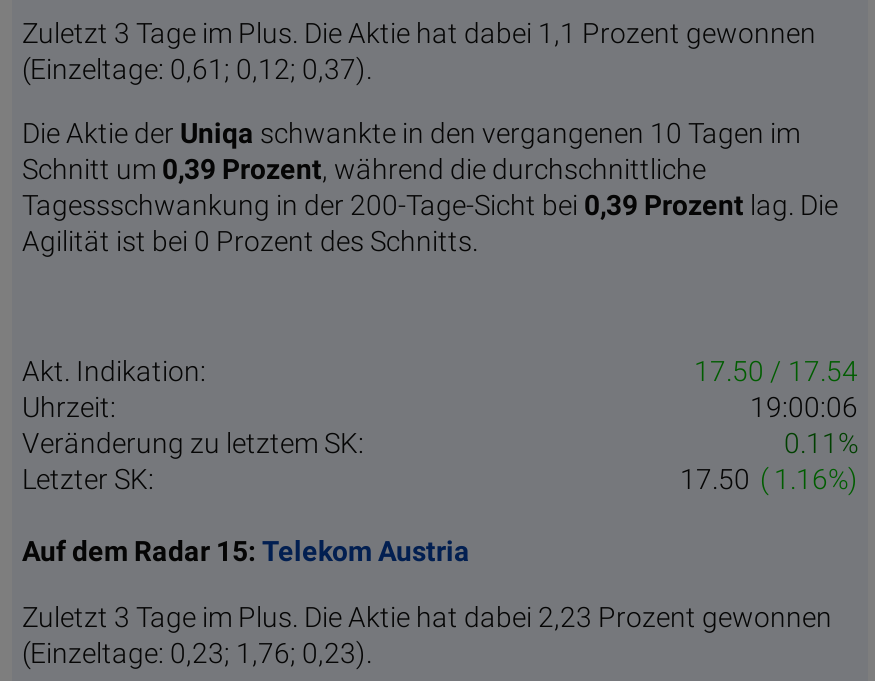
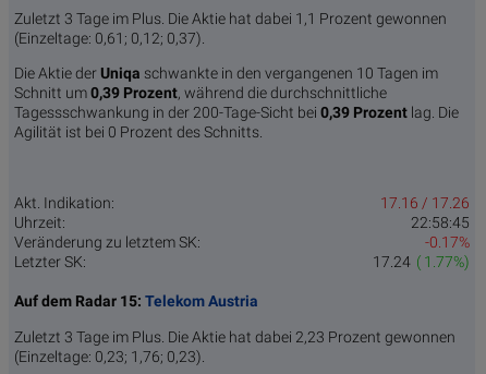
- 17.50 / 17.54
+ 17.16 / 17.26

- 19:00:06
+ 22:58:45

- 0.11%
+ -0.17%

- 17.50
+ 17.24

- ( 1.16%)
+ ( 1.77%)
